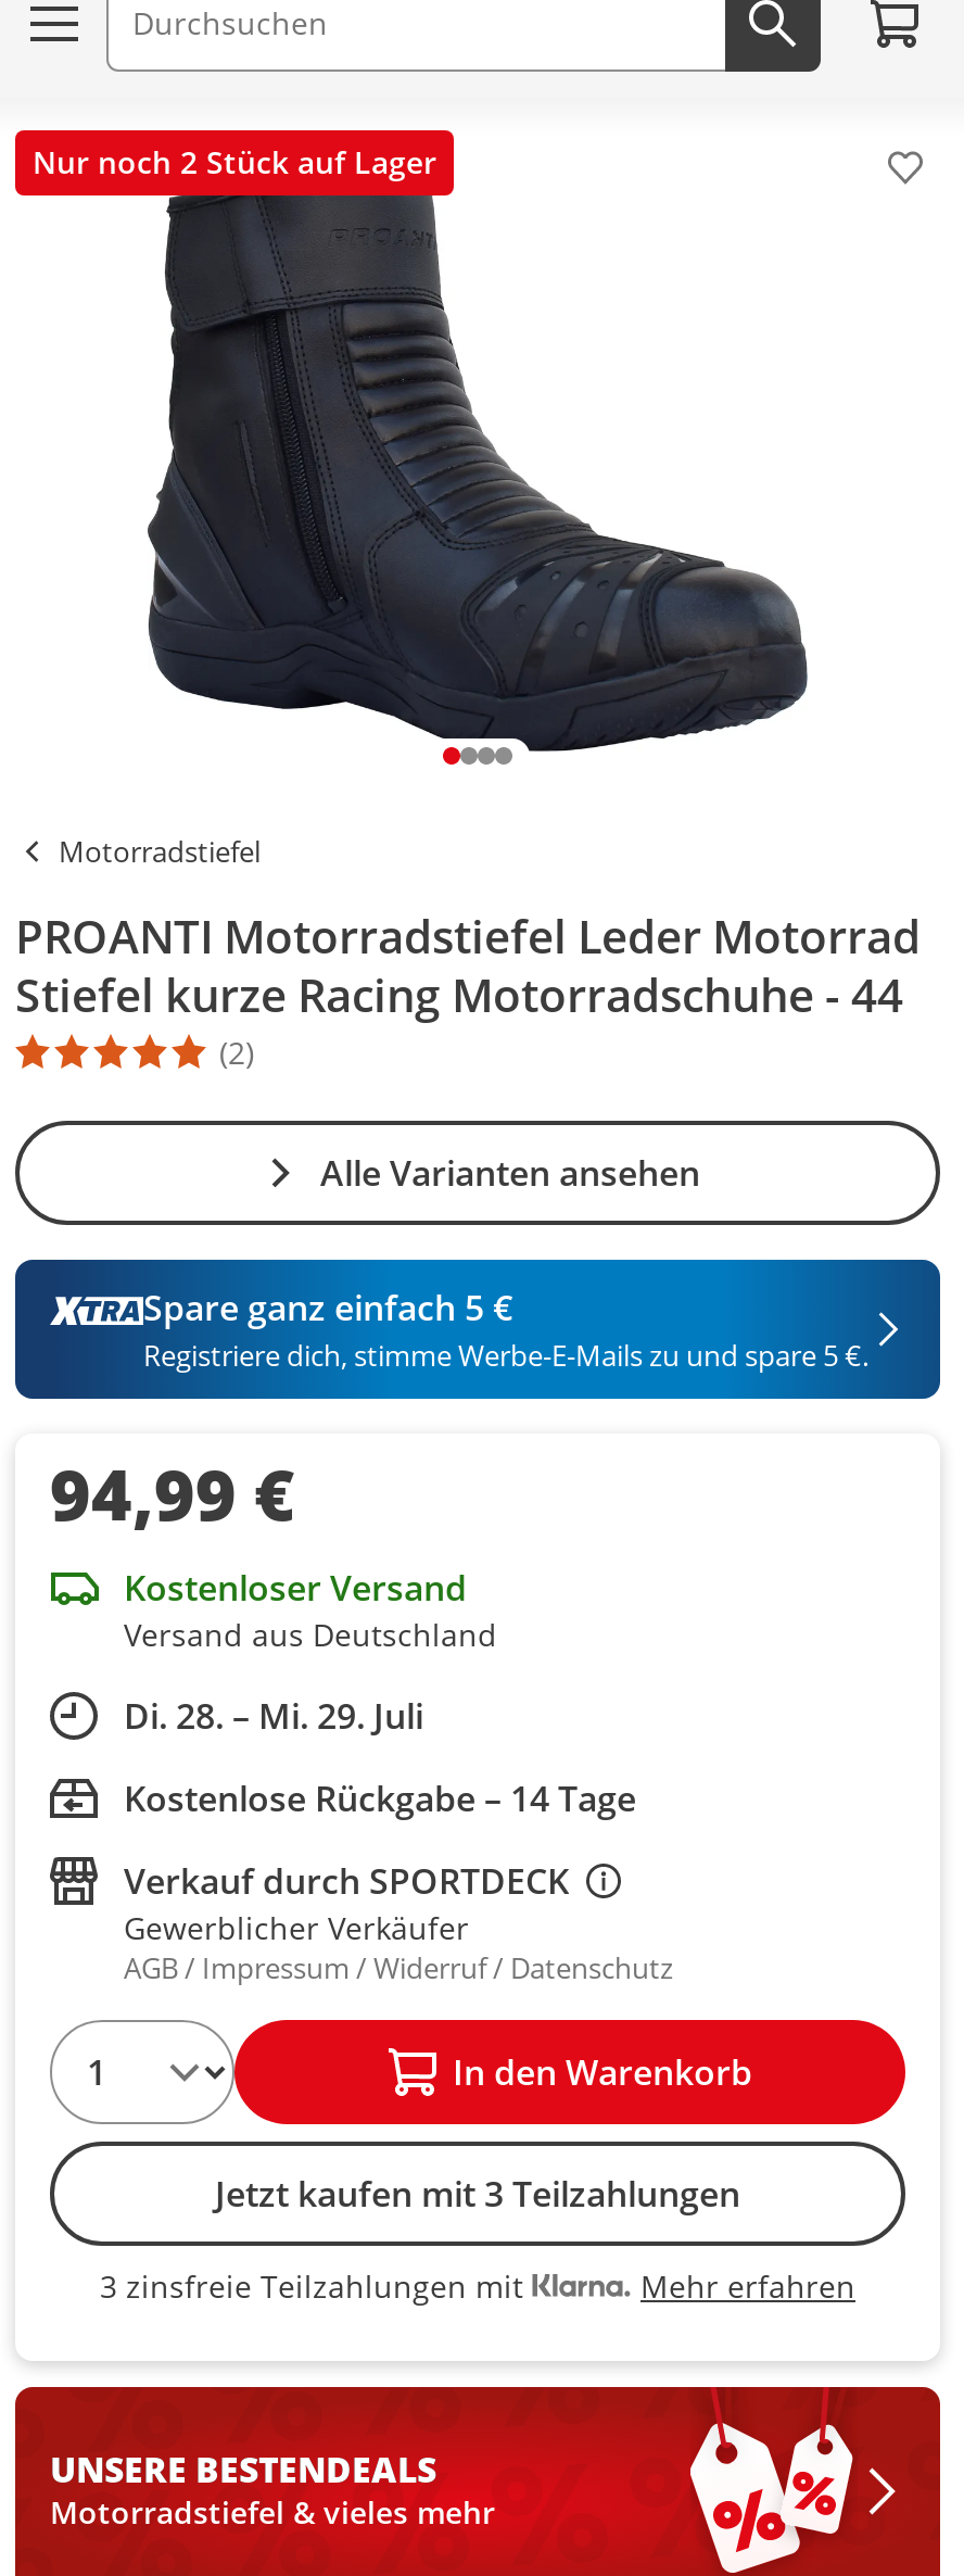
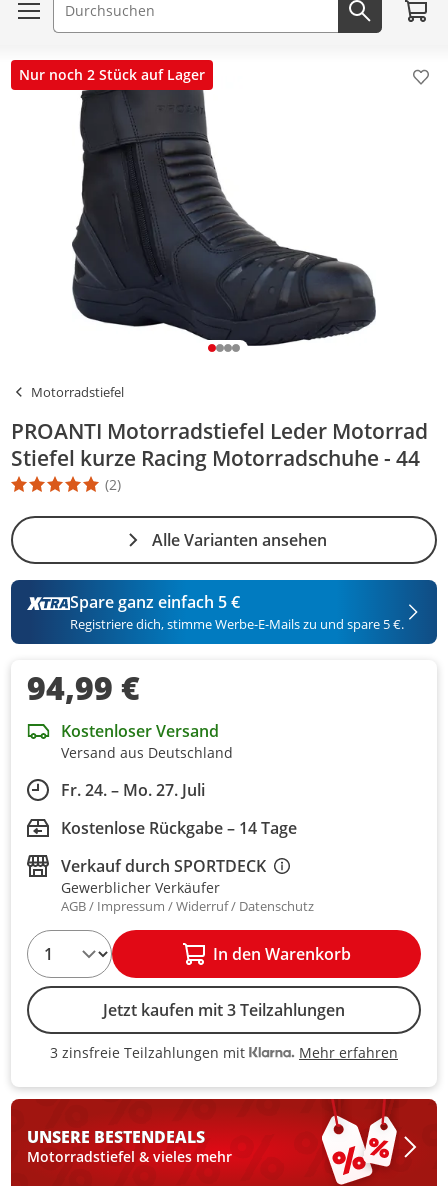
- Di. 28. – Mi. 29. Juli
+ Fr. 24. – Mo. 27. Juli
